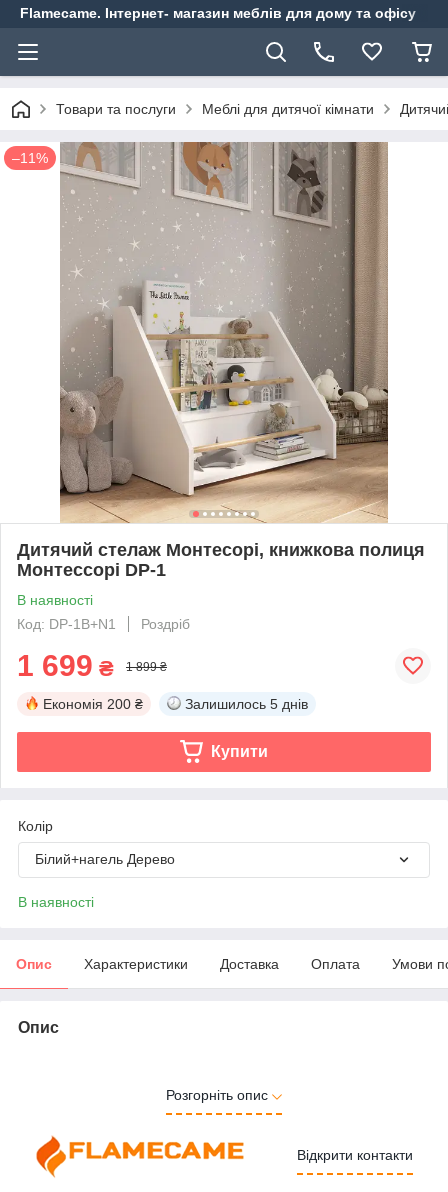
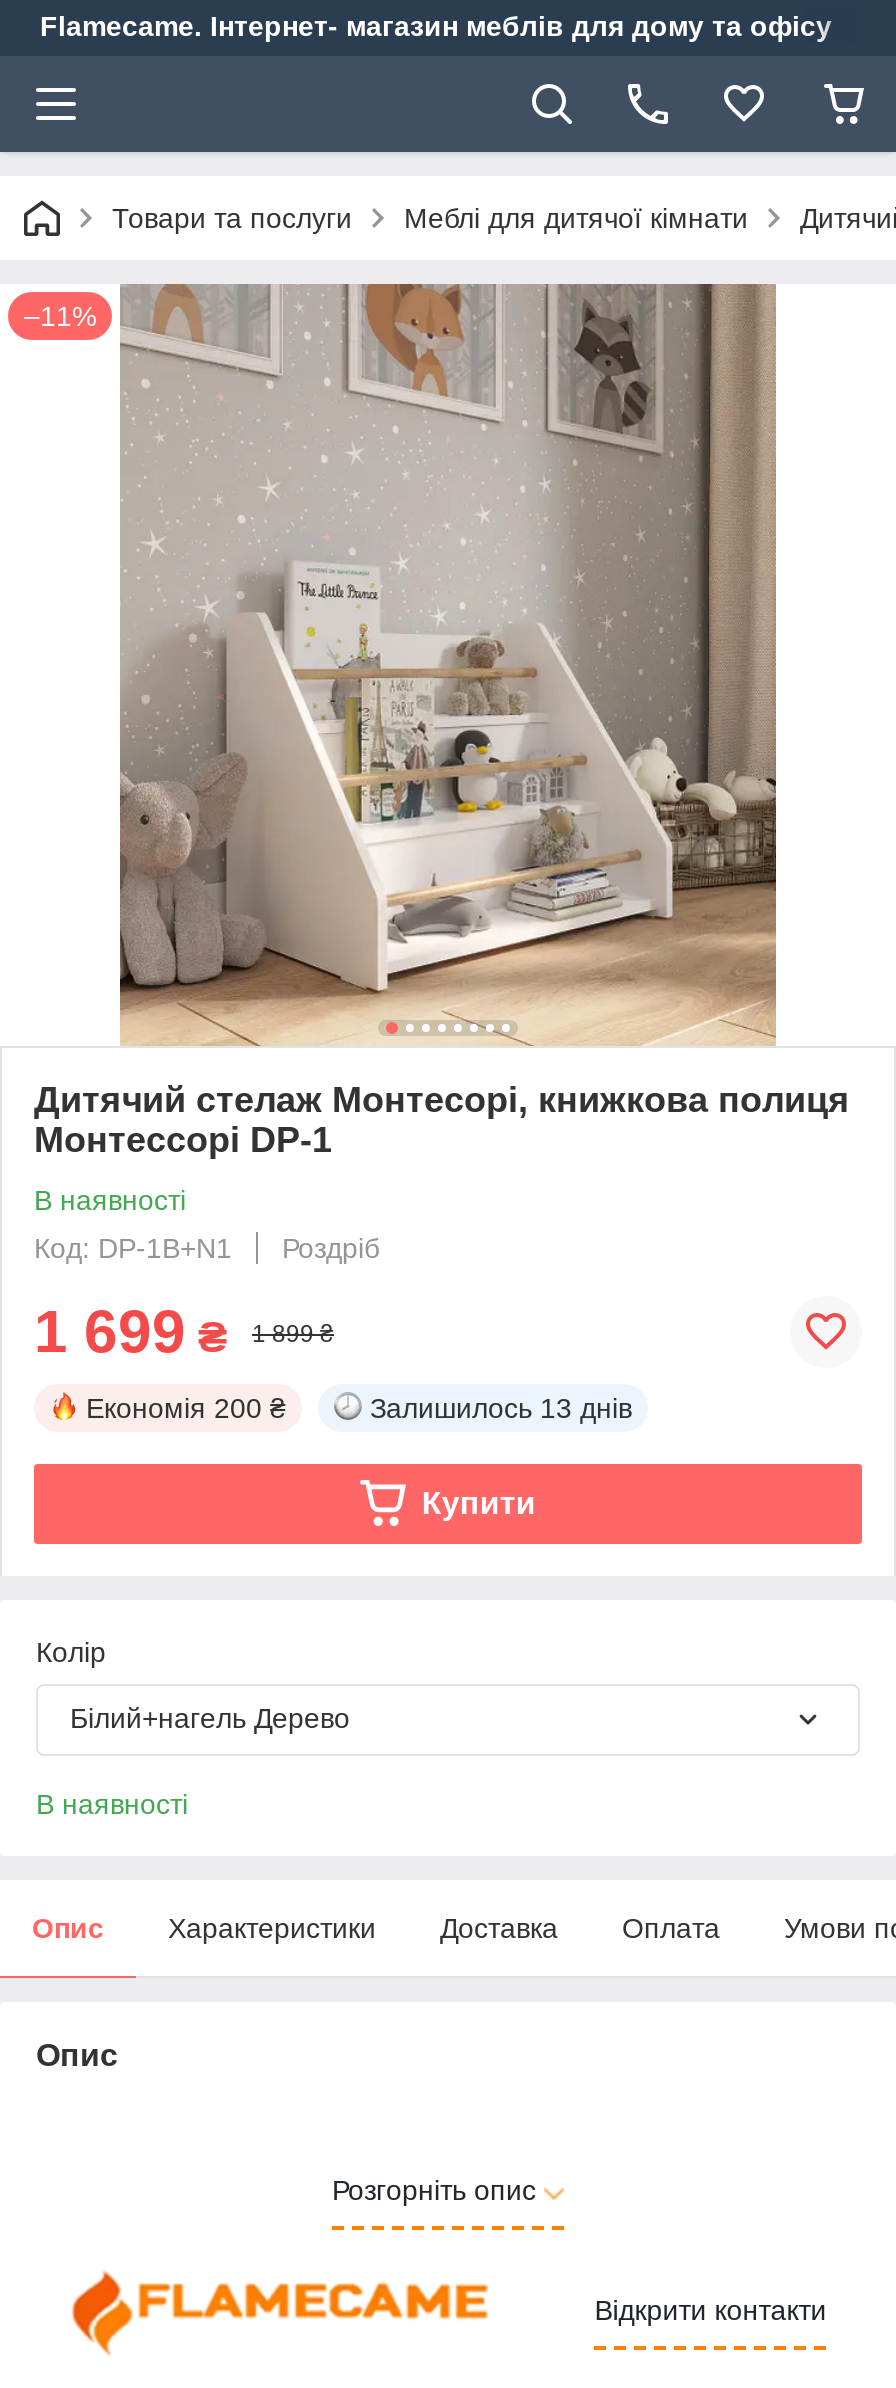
- Залишилось 5 днів
+ Залишилось 13 днів
